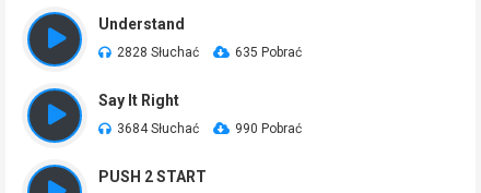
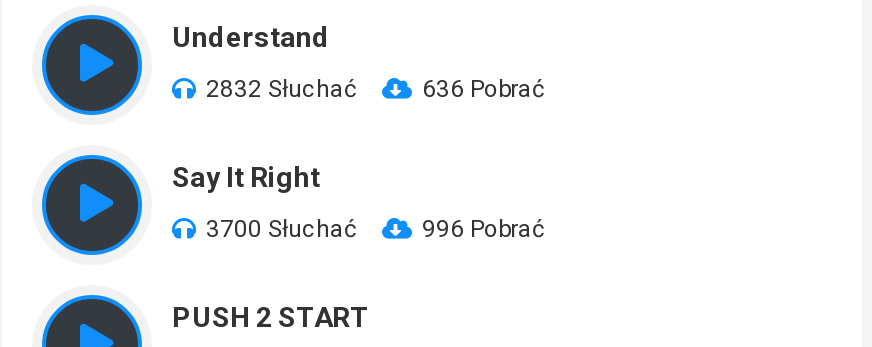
- 2828 Słuchać
+ 2832 Słuchać

- 635 Pobrać
+ 636 Pobrać

- 3684 Słuchać
+ 3700 Słuchać

- 990 Pobrać
+ 996 Pobrać
